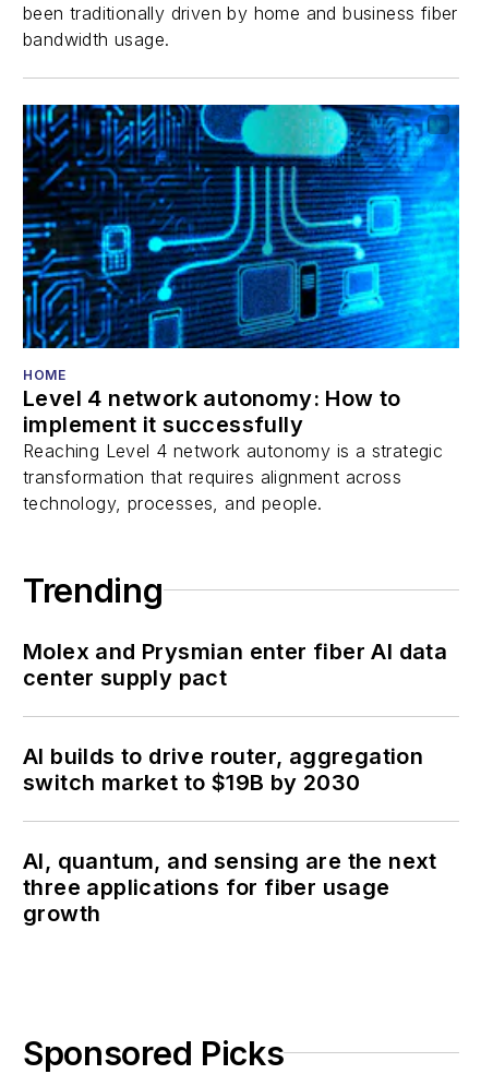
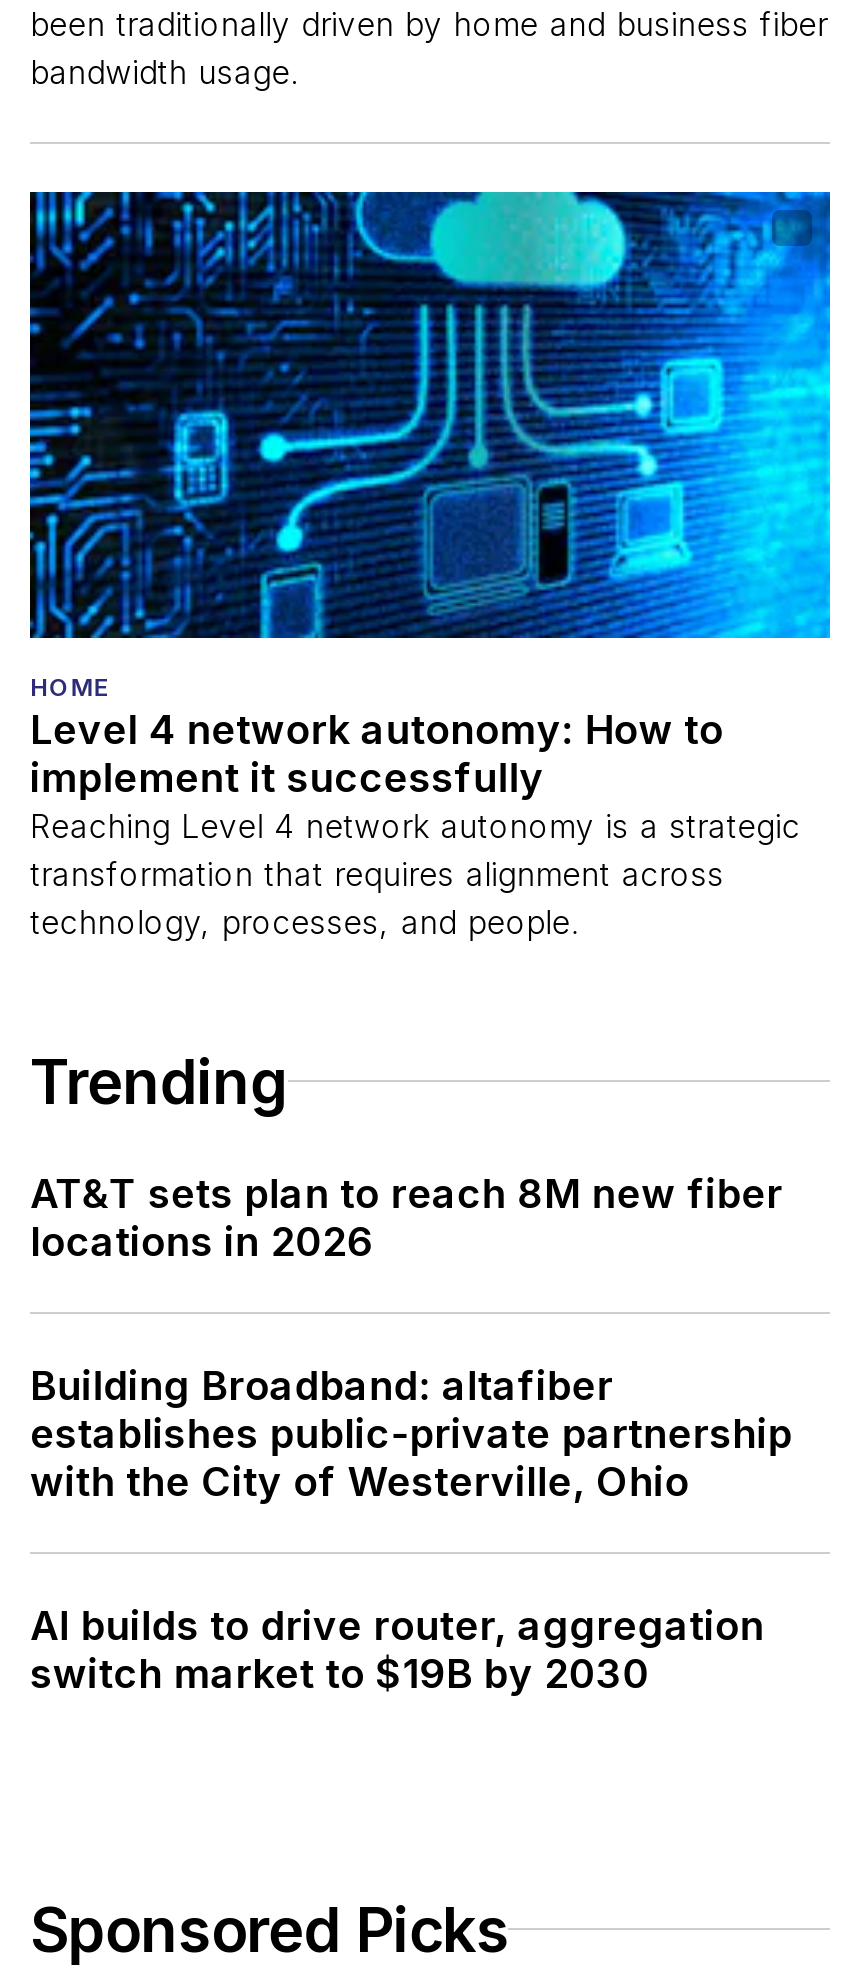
- Molex and Prysmian enter fiber AI data
- center supply pact
+ AT&T sets plan to reach 8M new fiber
+ locations in 2026
+ Building Broadband: altafiber
+ establishes public-private partnership
+ with the City of Westerville, Ohio

moved down: AI builds to drive router, aggregation | switch market to $19B by 2030

- AI, quantum, and sensing are the next
- three applications for fiber usage
- growth
